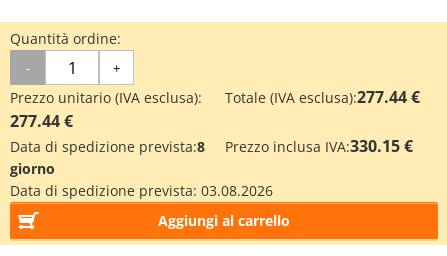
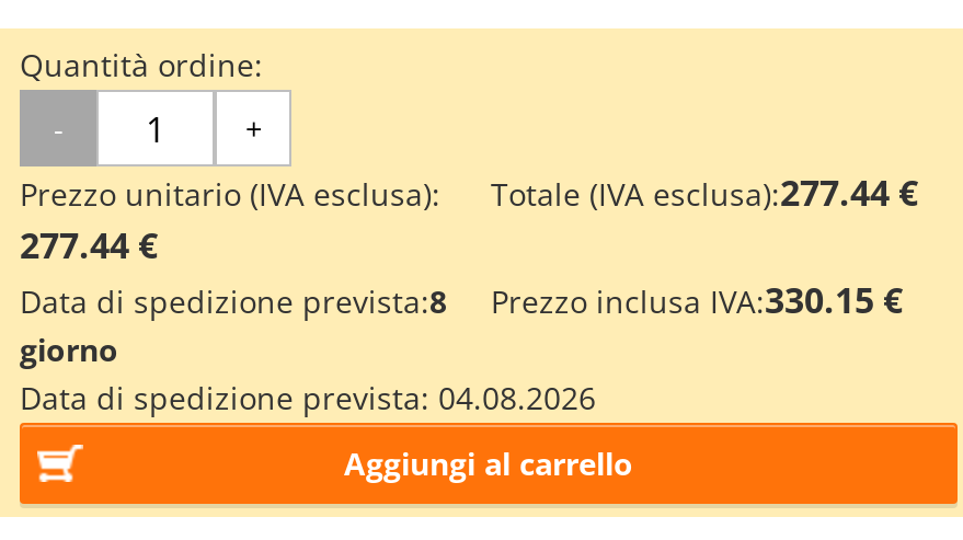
- Data di spedizione prevista: 03.08.2026
+ Data di spedizione prevista: 04.08.2026
